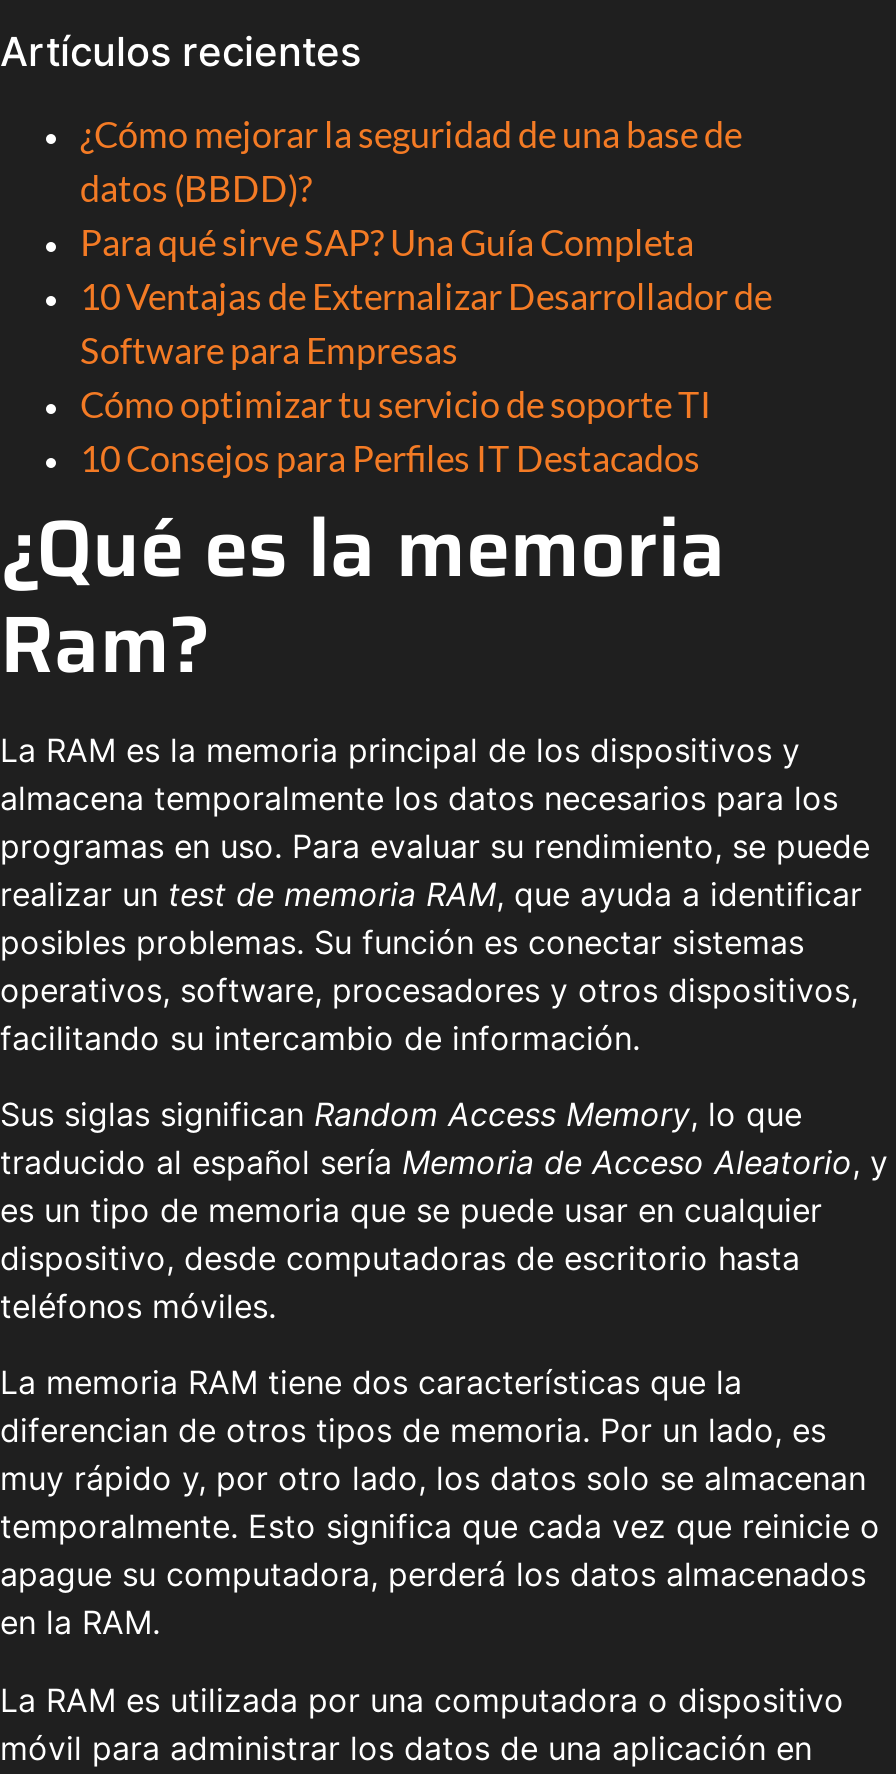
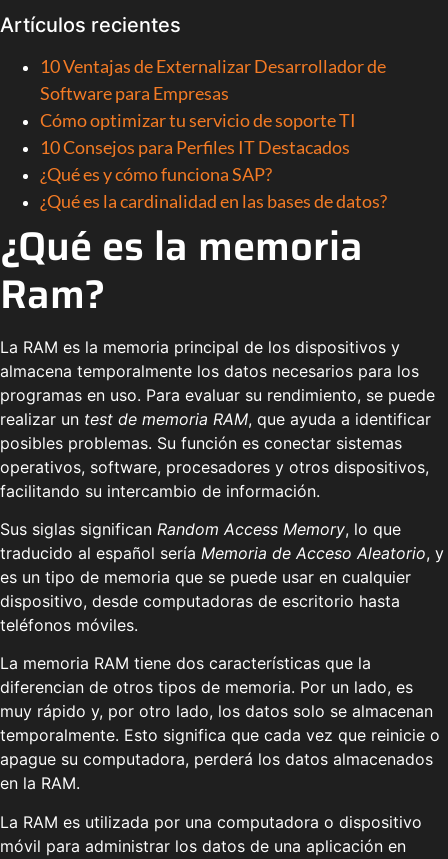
- ¿Cómo mejorar la seguridad de una base de
- datos (BBDD)?
- Para qué sirve SAP? Una Guía Completa

moved up: 10 Ventajas de Externalizar Desarrollador de | Software para Empresas | Cómo optimizar tu servicio de soporte TI | 10 Consejos para Perfiles IT Destacados

+ ¿Qué es y cómo funciona SAP?
+ ¿Qué es la cardinalidad en las bases de datos?
